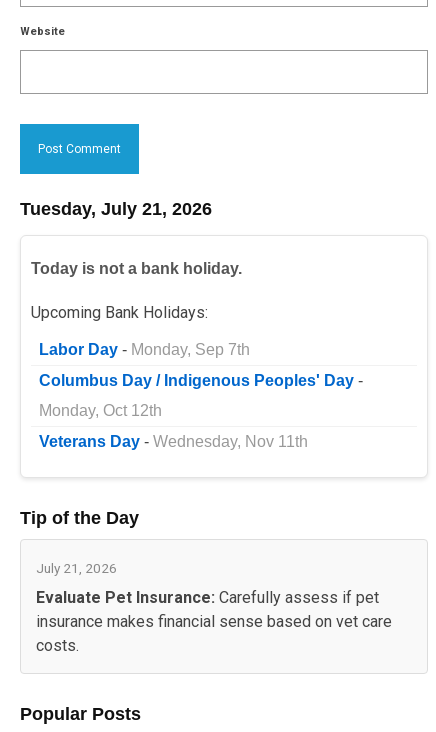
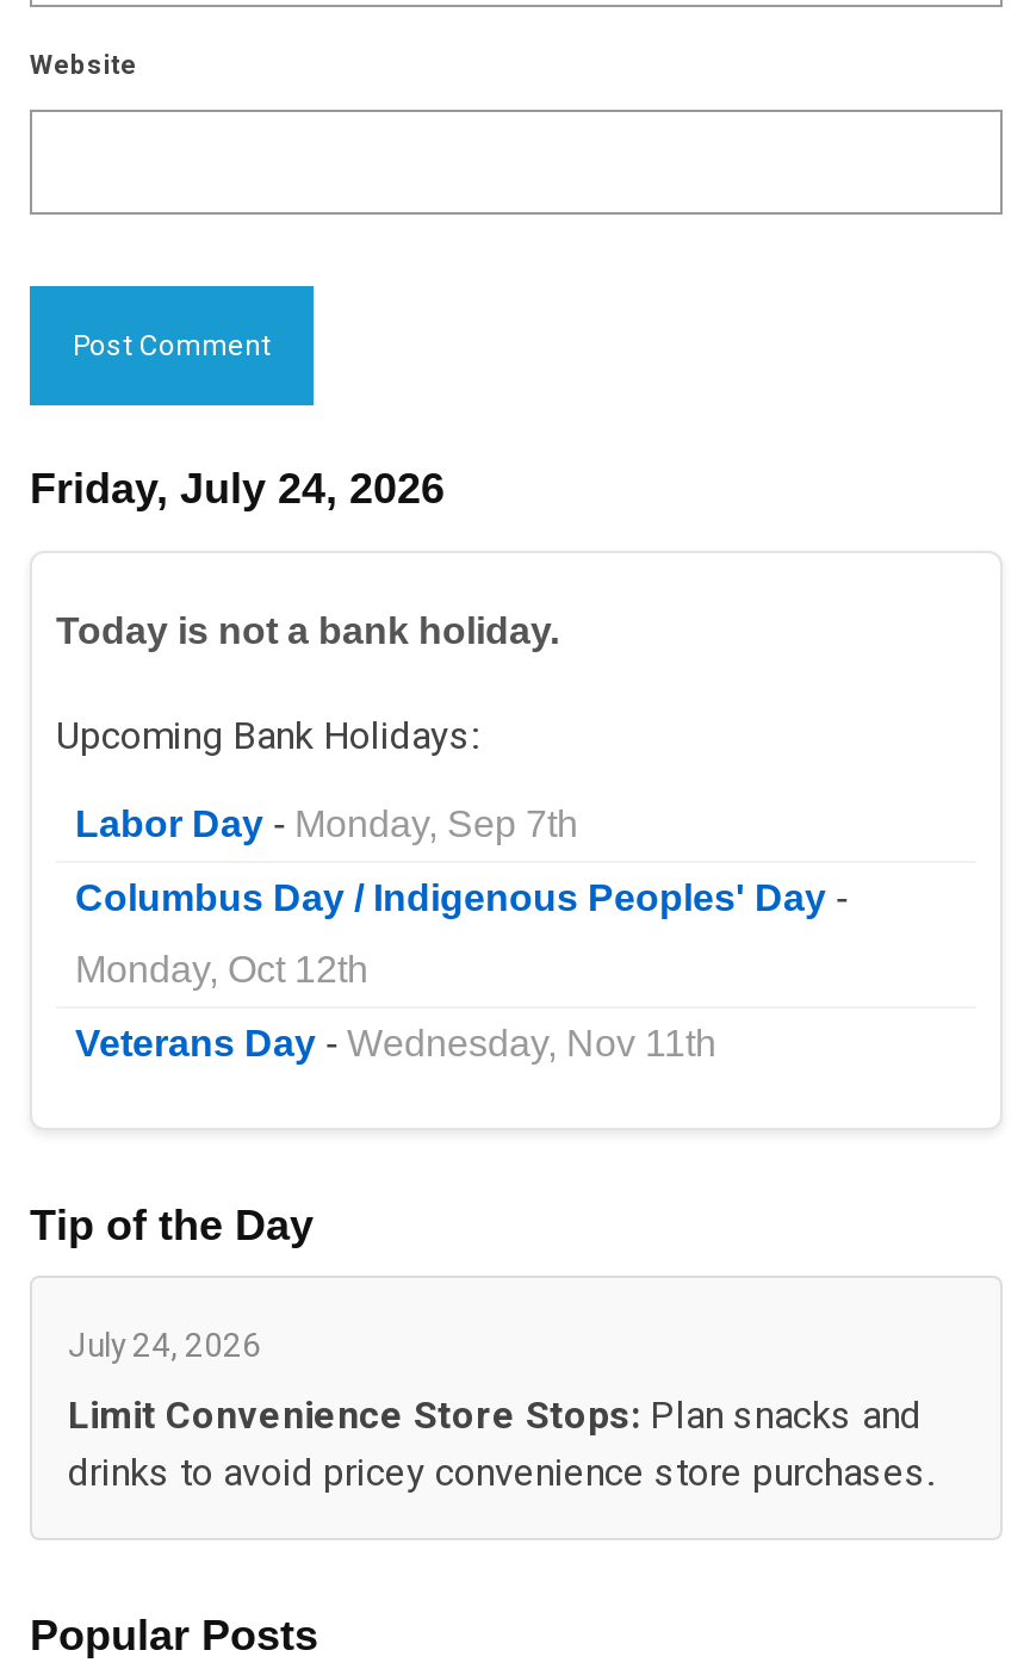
- Tuesday, July 21, 2026
+ Friday, July 24, 2026

- July 21, 2026
+ July 24, 2026

- Evaluate Pet Insurance: Carefully assess if pet
- insurance makes financial sense based on vet care
- costs.
+ Limit Convenience Store Stops: Plan snacks and
+ drinks to avoid pricey convenience store purchases.
